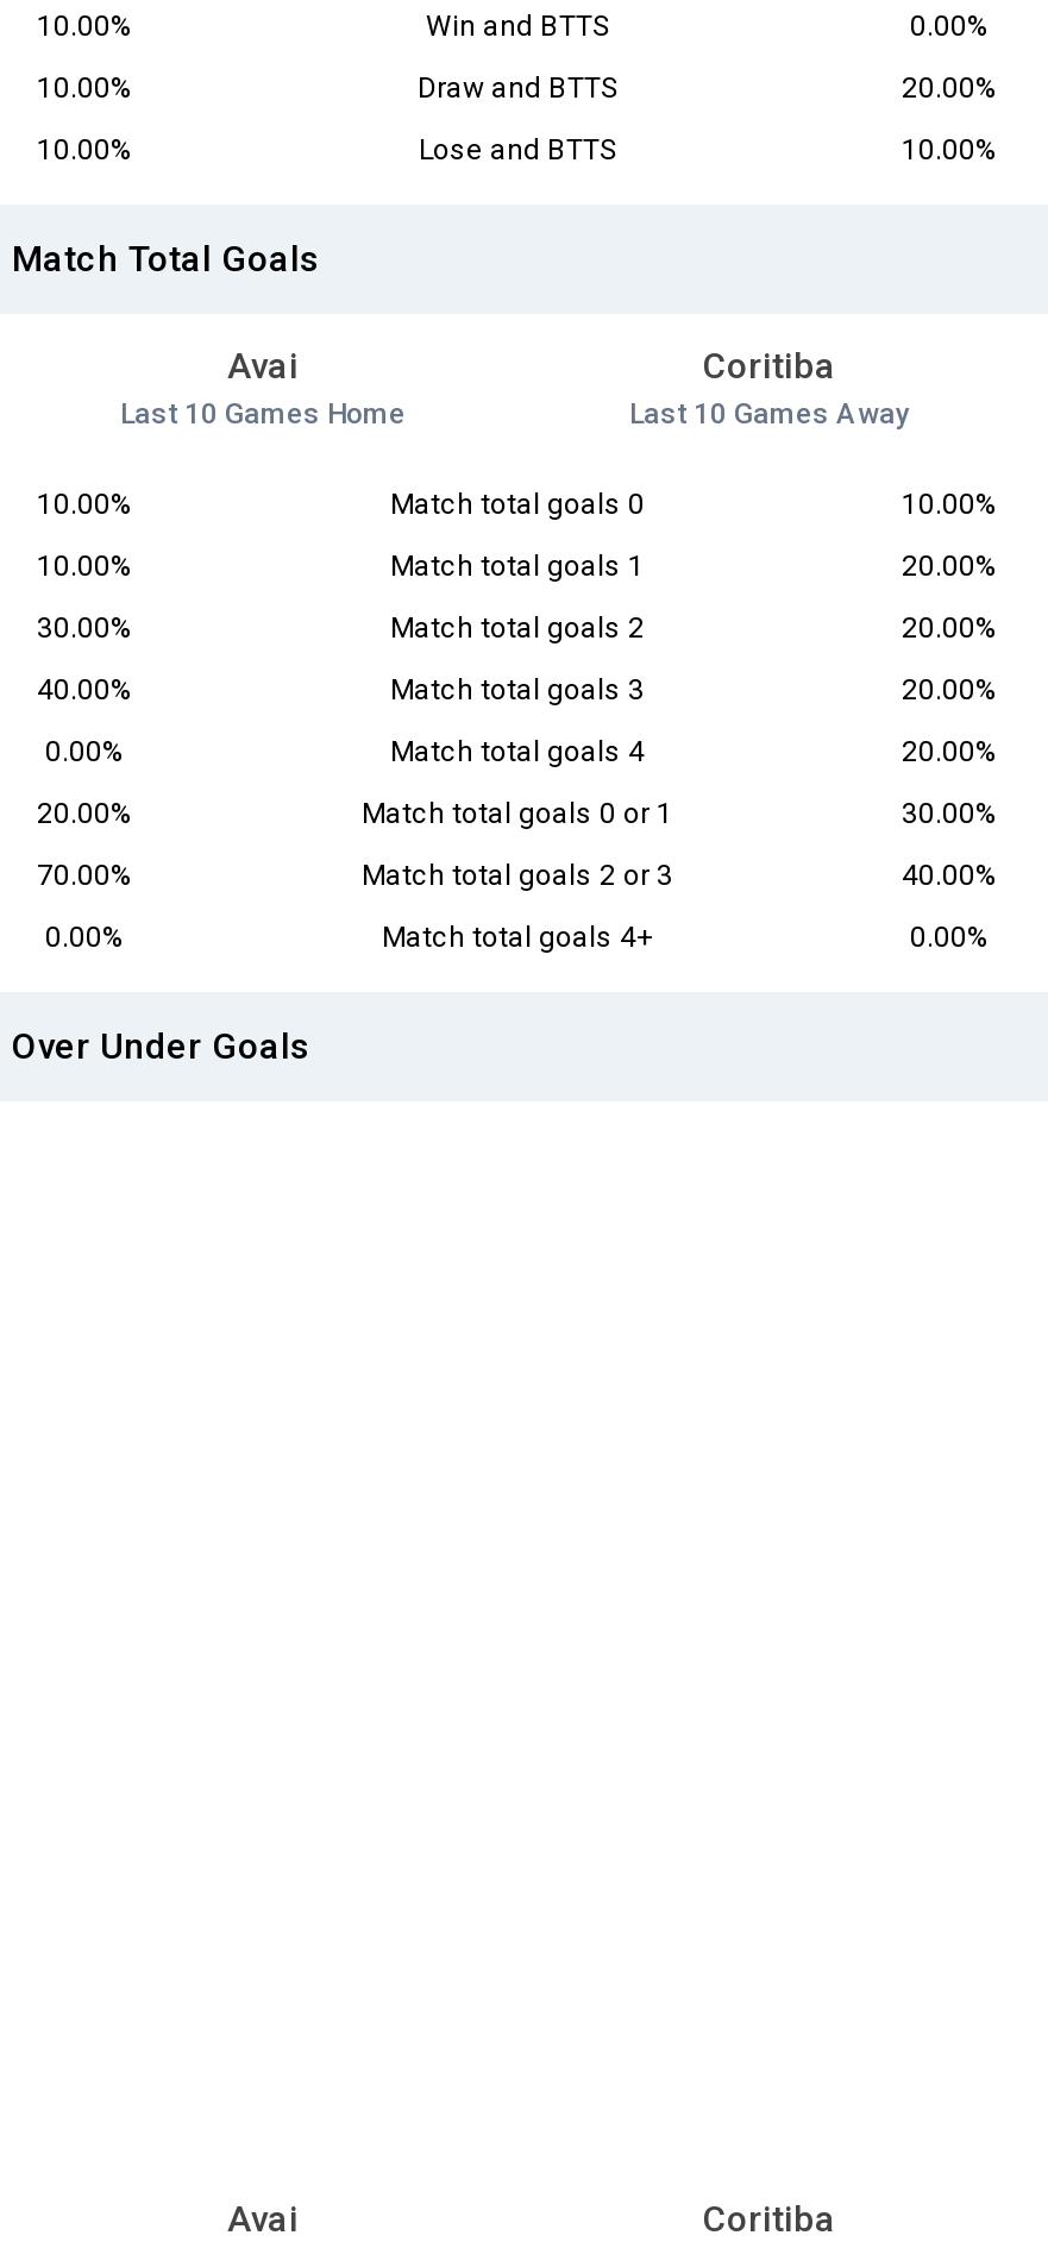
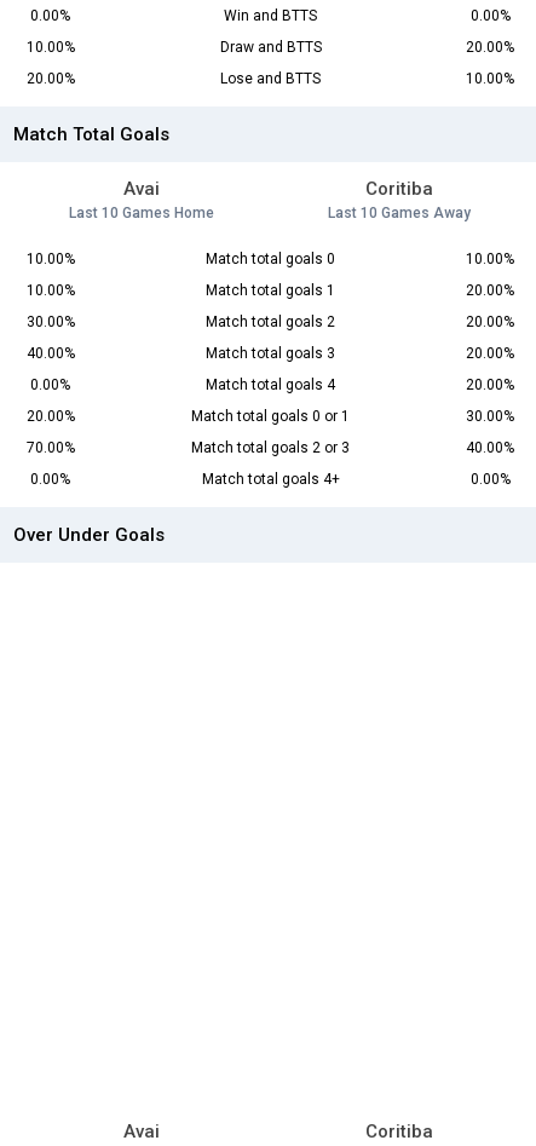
- 10.00%
+ 0.00%

- 10.00%
+ 20.00%
